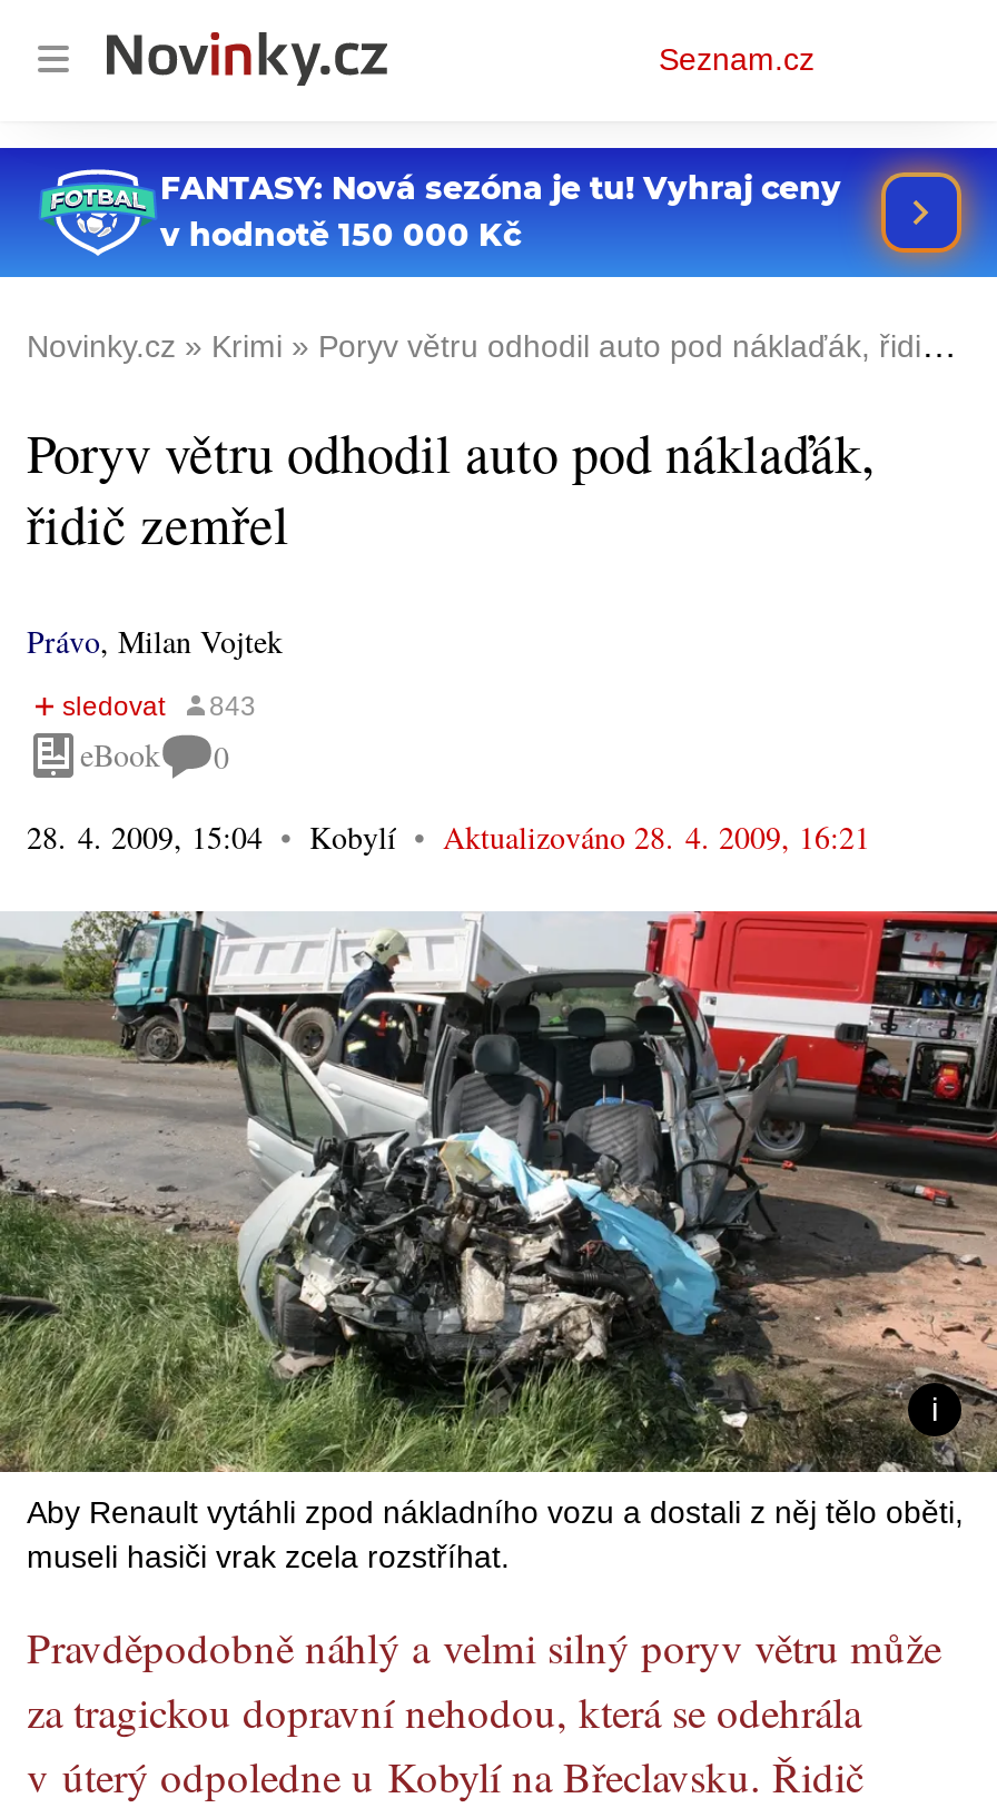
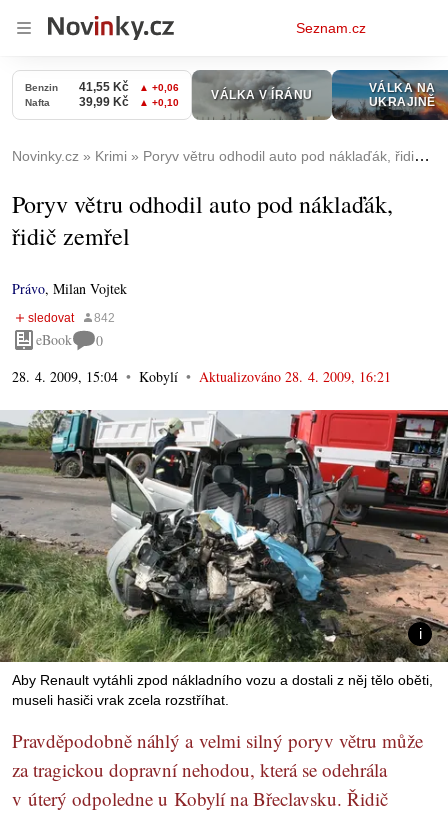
- [image]
+ [image]
